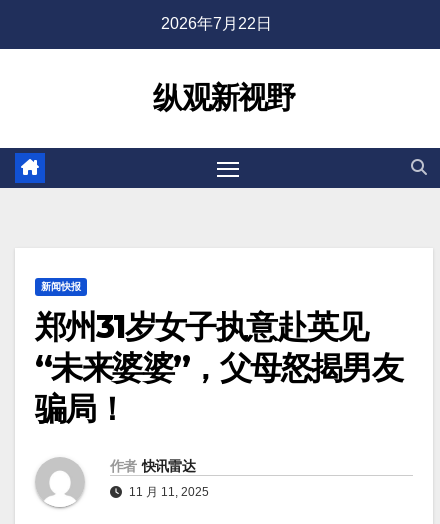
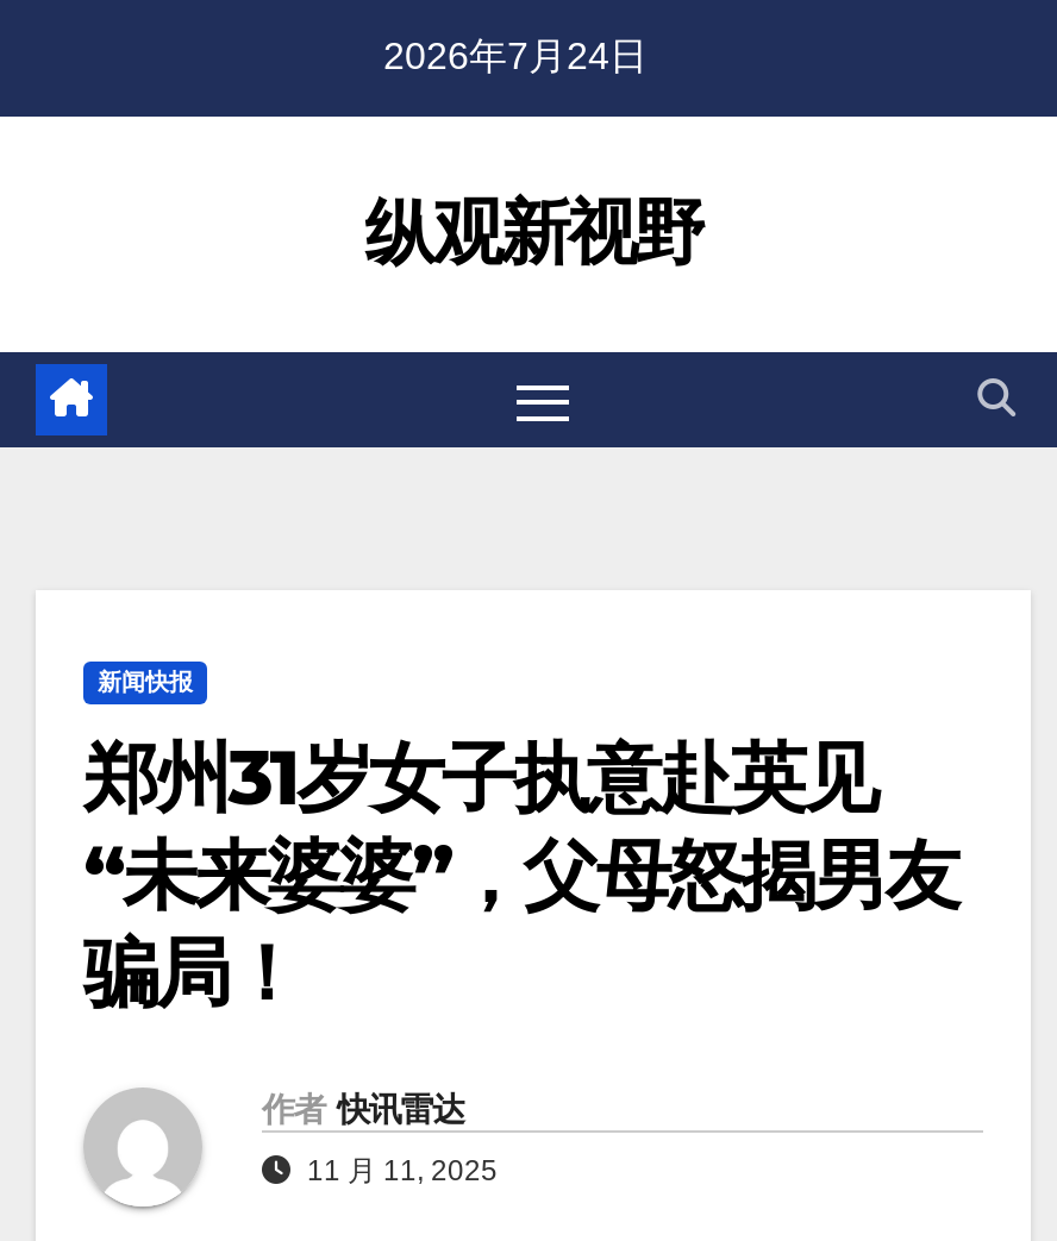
- 2026年7月22日
+ 2026年7月24日
